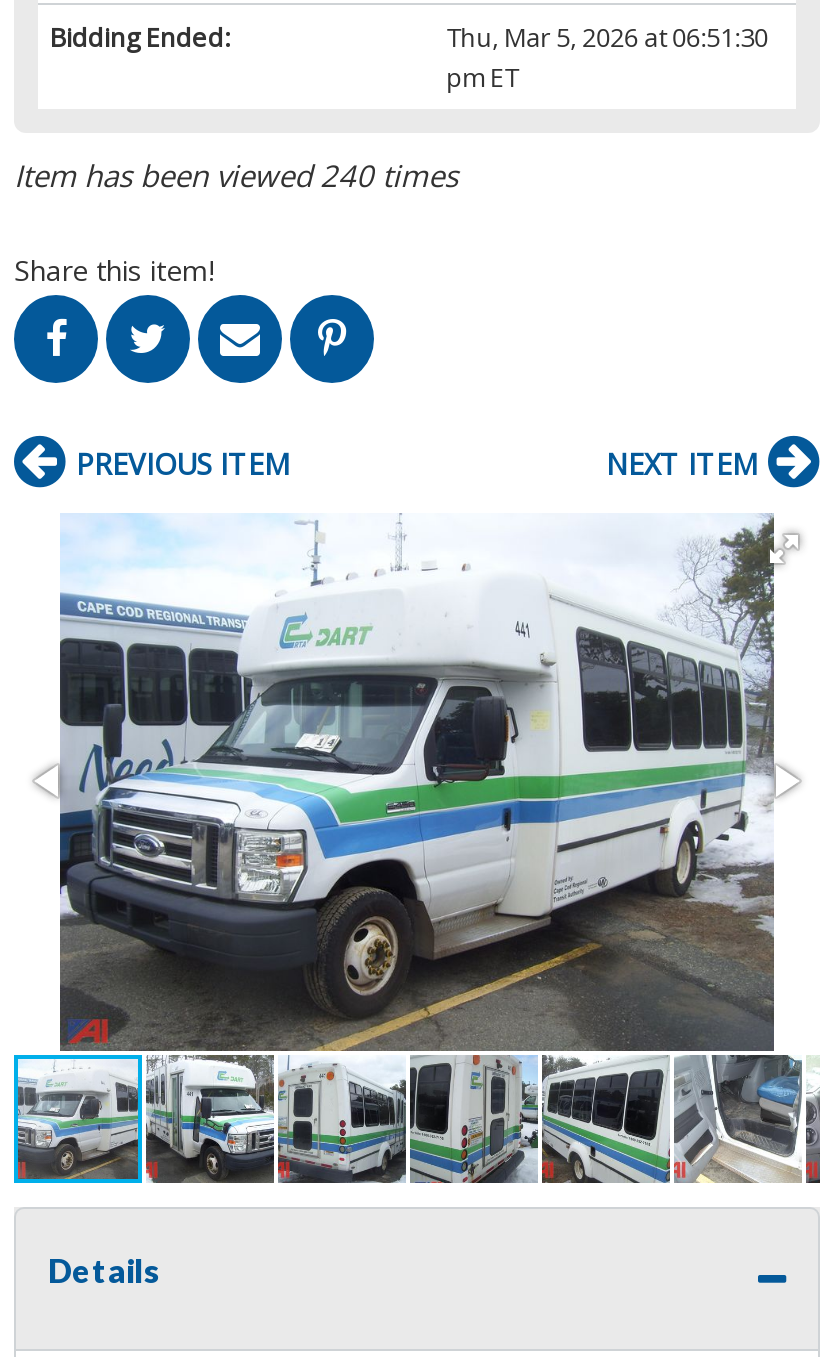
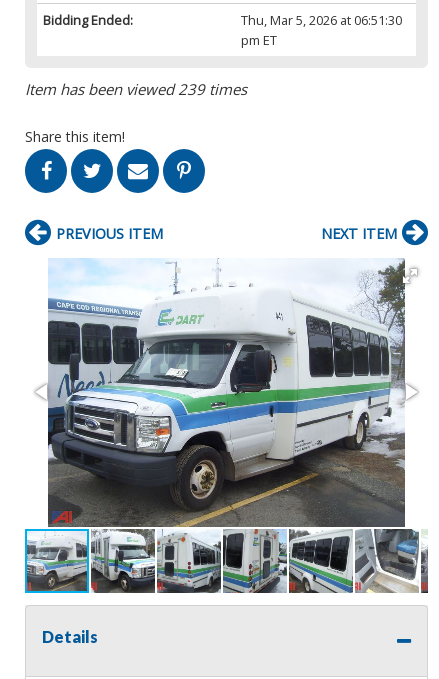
- Item has been viewed 240 times
+ Item has been viewed 239 times
